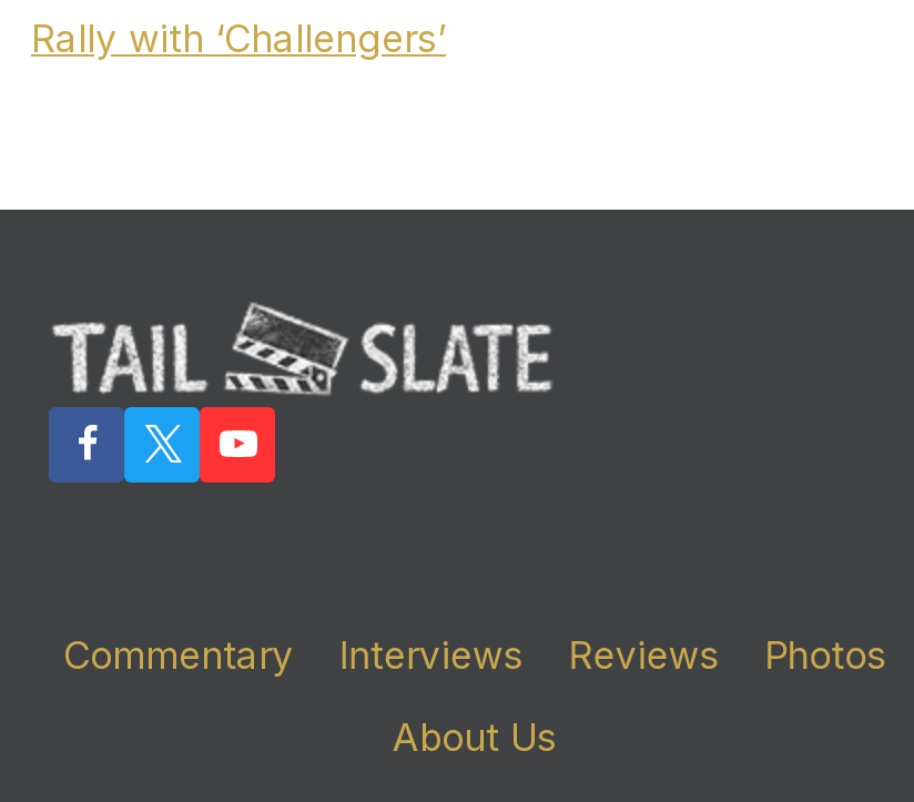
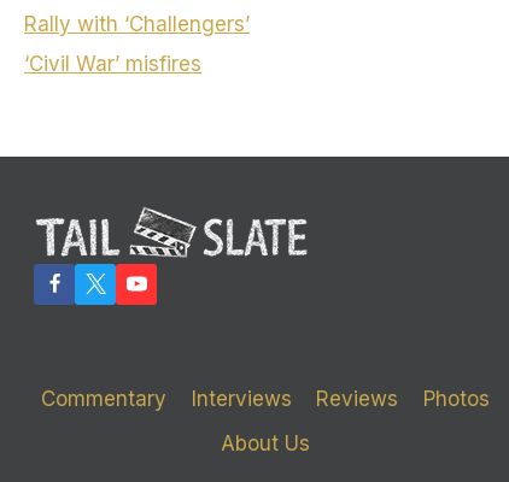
+ ‘Civil War’ misfires
